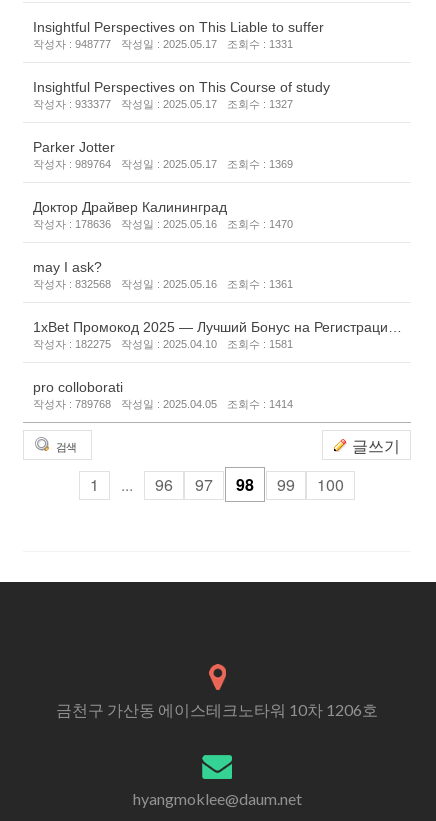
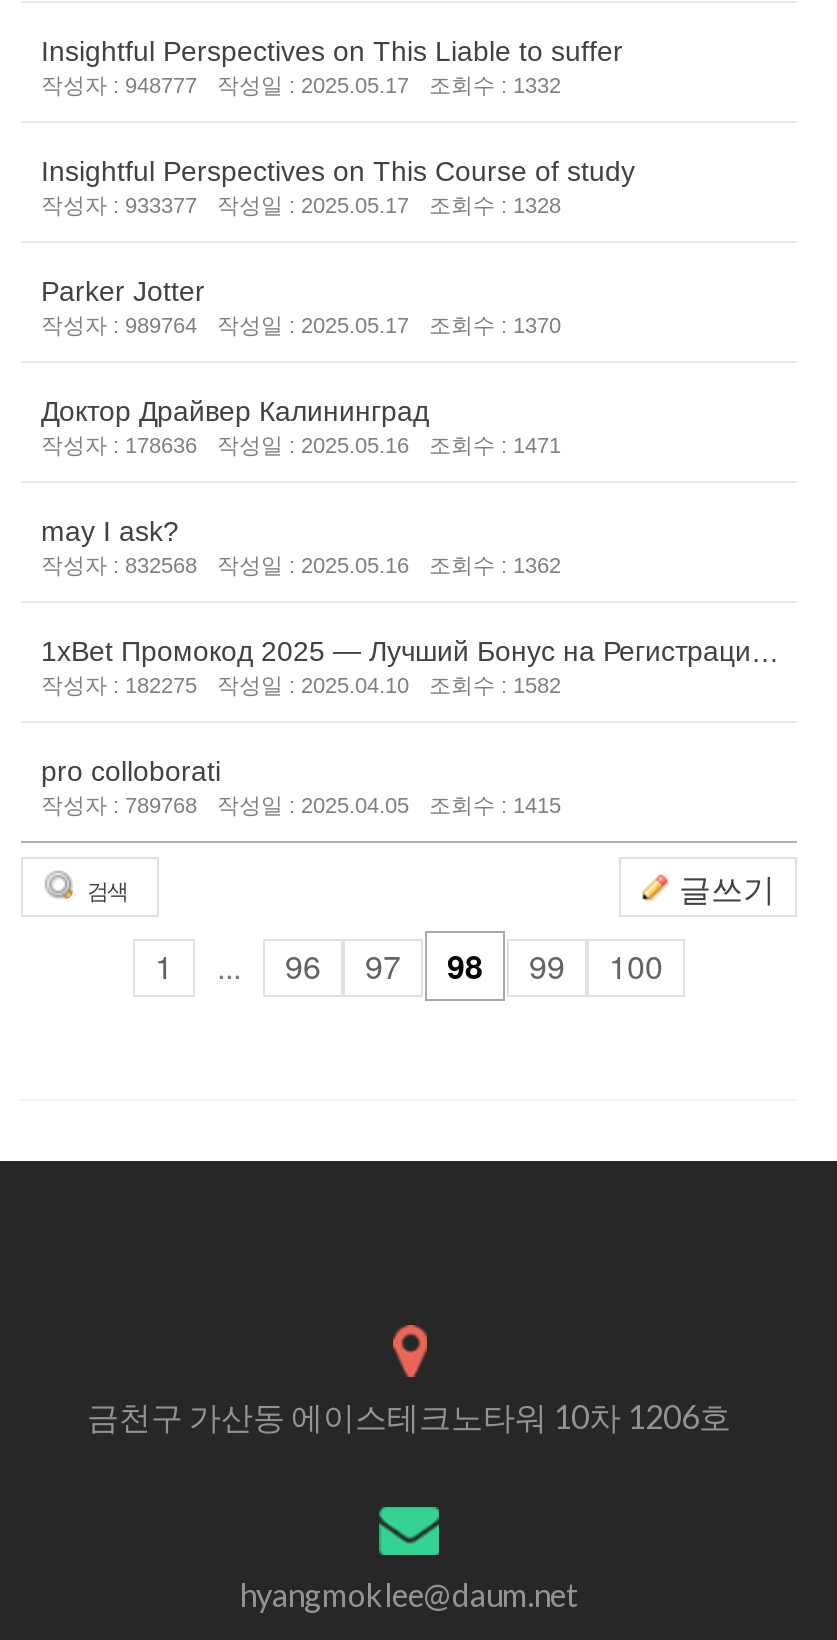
- 작성자 : 948777 작성일 : 2025.05.17 조회수 : 1331
+ 작성자 : 948777 작성일 : 2025.05.17 조회수 : 1332

- 작성자 : 933377 작성일 : 2025.05.17 조회수 : 1327
+ 작성자 : 933377 작성일 : 2025.05.17 조회수 : 1328

- 작성자 : 989764 작성일 : 2025.05.17 조회수 : 1369
+ 작성자 : 989764 작성일 : 2025.05.17 조회수 : 1370

- 작성자 : 178636 작성일 : 2025.05.16 조회수 : 1470
+ 작성자 : 178636 작성일 : 2025.05.16 조회수 : 1471

- 작성자 : 832568 작성일 : 2025.05.16 조회수 : 1361
+ 작성자 : 832568 작성일 : 2025.05.16 조회수 : 1362

- 조회수 : 1581
+ 조회수 : 1582

- 작성자 : 789768 작성일 : 2025.04.05 조회수 : 1414
+ 작성자 : 789768 작성일 : 2025.04.05 조회수 : 1415
